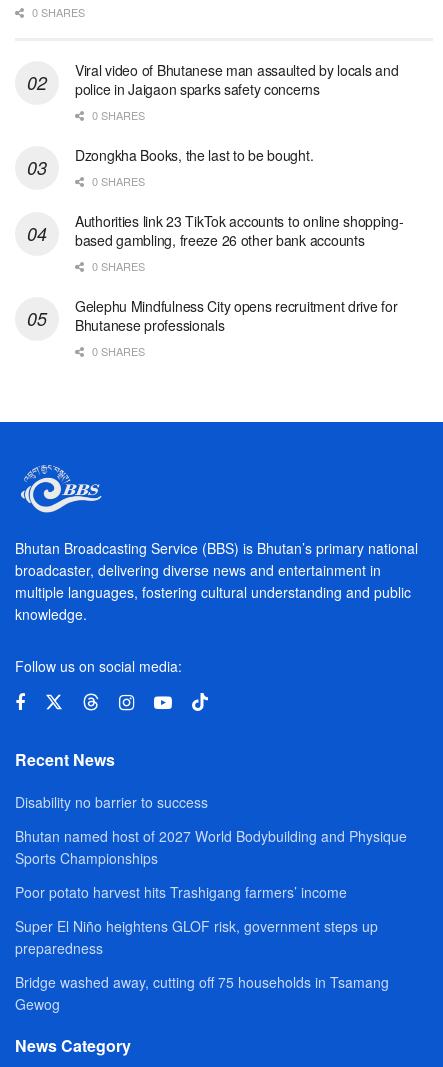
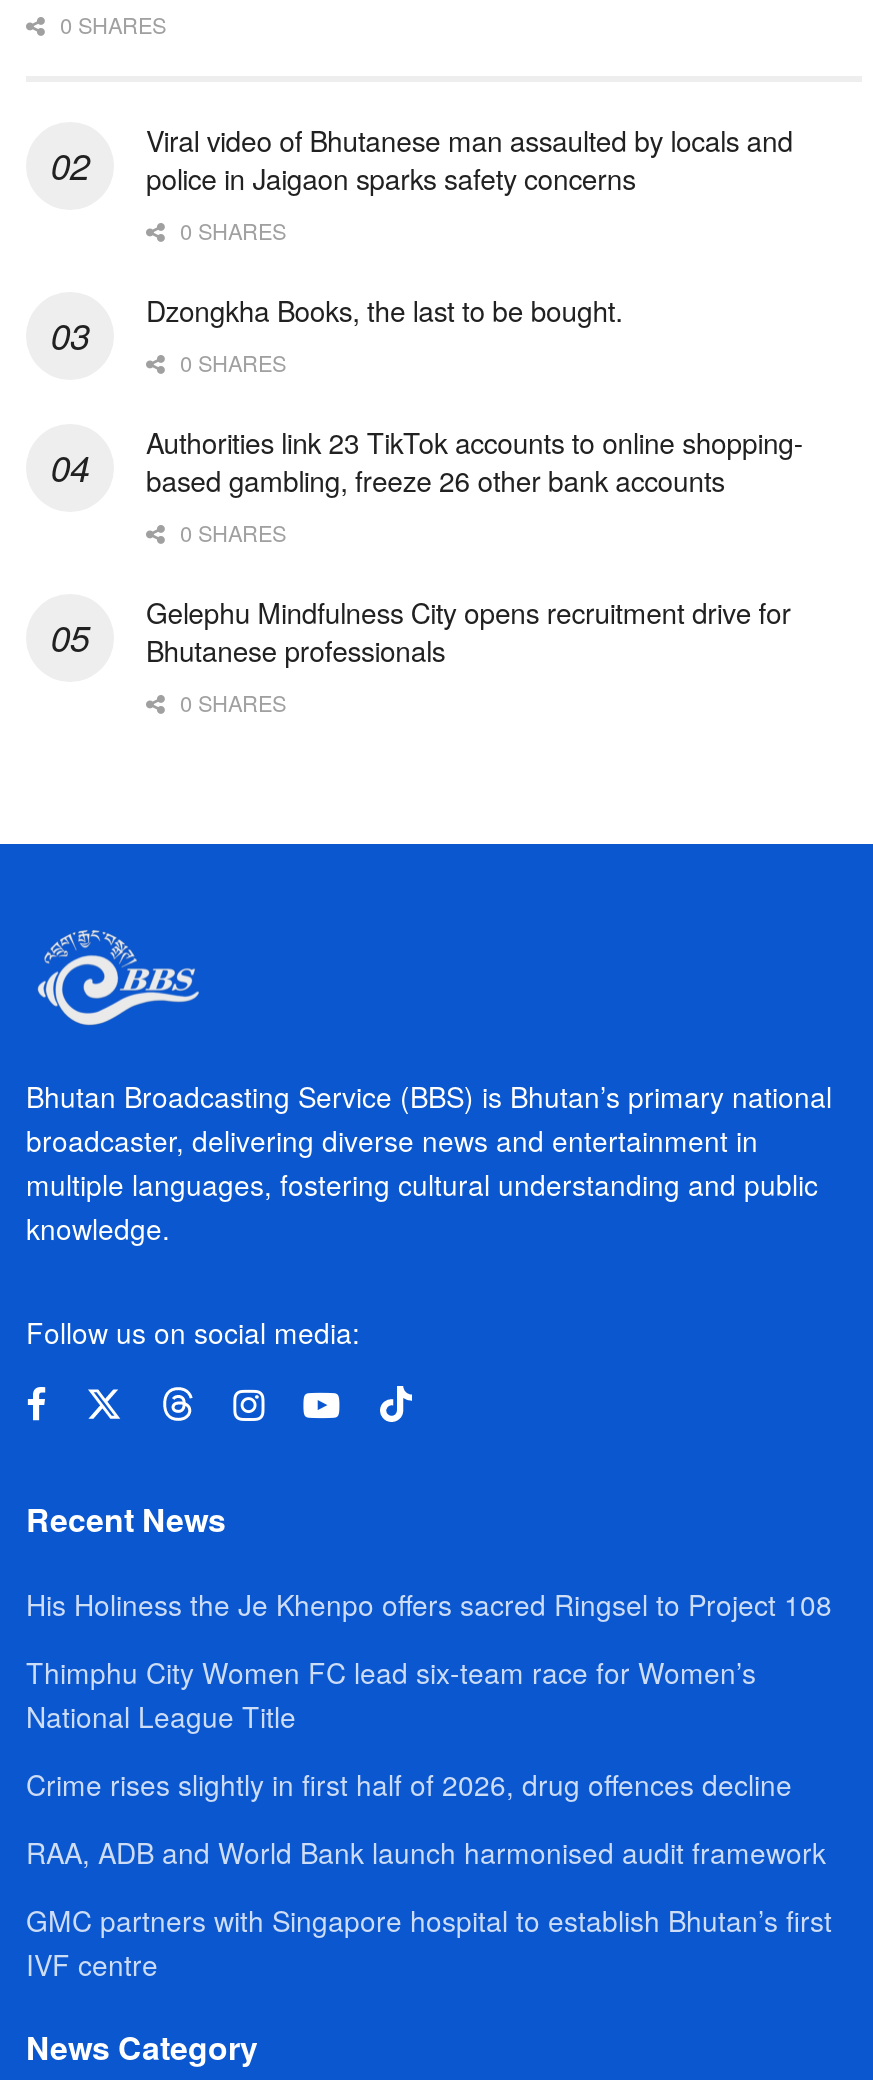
- Disability no barrier to success
+ His Holiness the Je Khenpo offers sacred Ringsel to Project 108

- Bhutan named host of 2027 World Bodybuilding and Physique
- Sports Championships
+ Thimphu City Women FC lead six-team race for Women’s
+ National League Title

- Poor potato harvest hits Trashigang farmers’ income
+ Crime rises slightly in first half of 2026, drug offences decline

- Super El Niño heightens GLOF risk, government steps up
- preparedness
+ RAA, ADB and World Bank launch harmonised audit framework

- Bridge washed away, cutting off 75 households in Tsamang
- Gewog
+ GMC partners with Singapore hospital to establish Bhutan’s first
+ IVF centre
